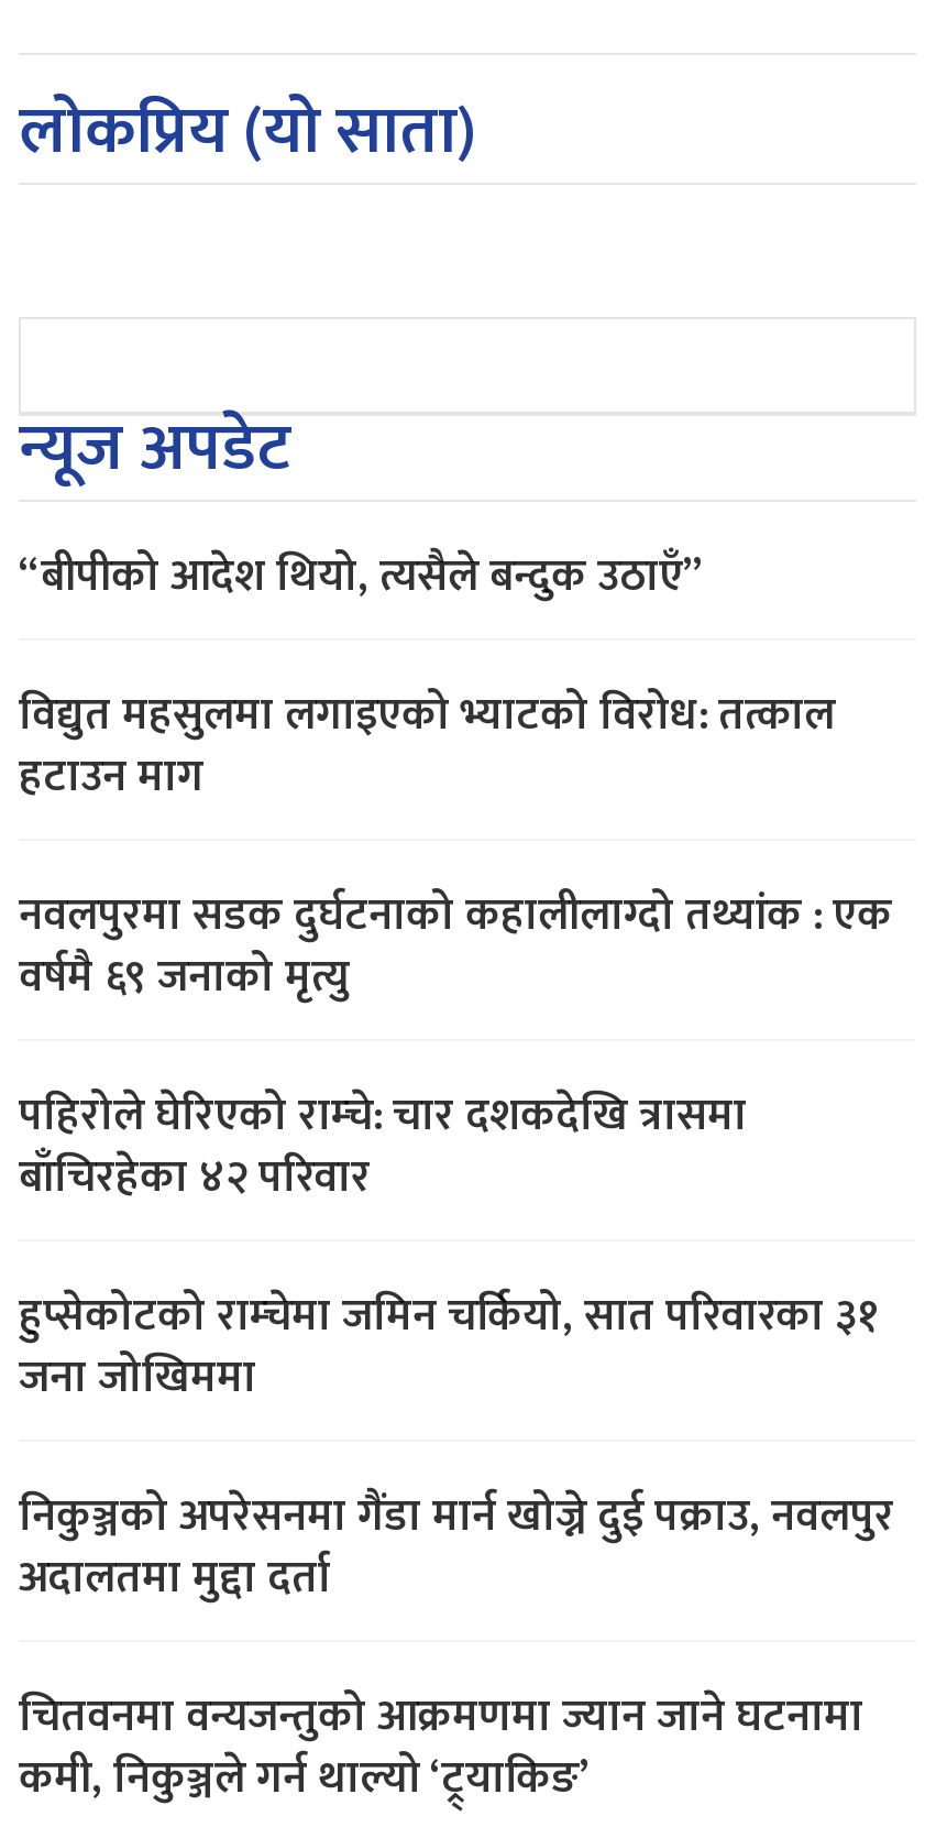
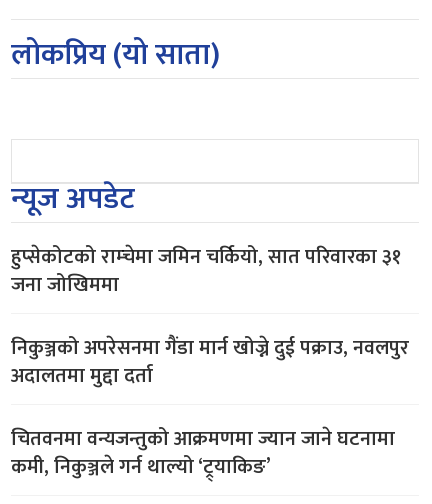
- “बीपीको आदेश थियो, त्यसैले बन्दुक उठाएँ”
- विद्युत महसुलमा लगाइएको भ्याटको विरोध: तत्काल
- हटाउन माग
- नवलपुरमा सडक दुर्घटनाको कहालीलाग्दो तथ्यांक : एक
- वर्षमै ६९ जनाको मृत्यु
- पहिरोले घेरिएको राम्चे: चार दशकदेखि त्रासमा
- बाँचिरहेका ४२ परिवार
